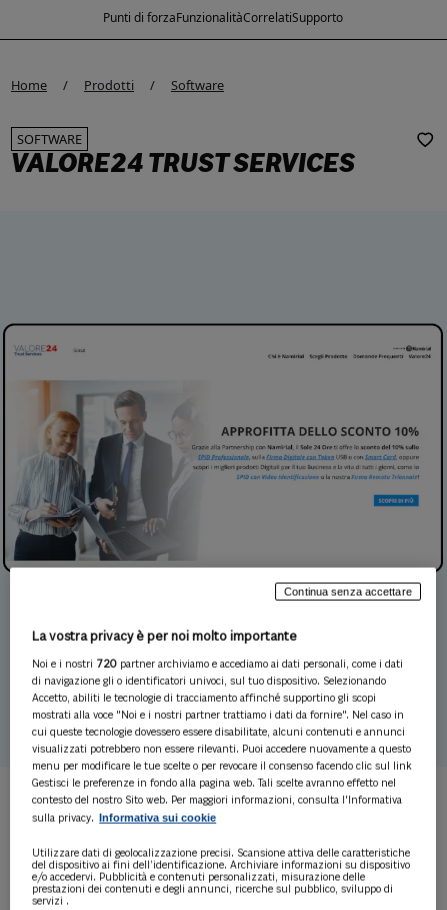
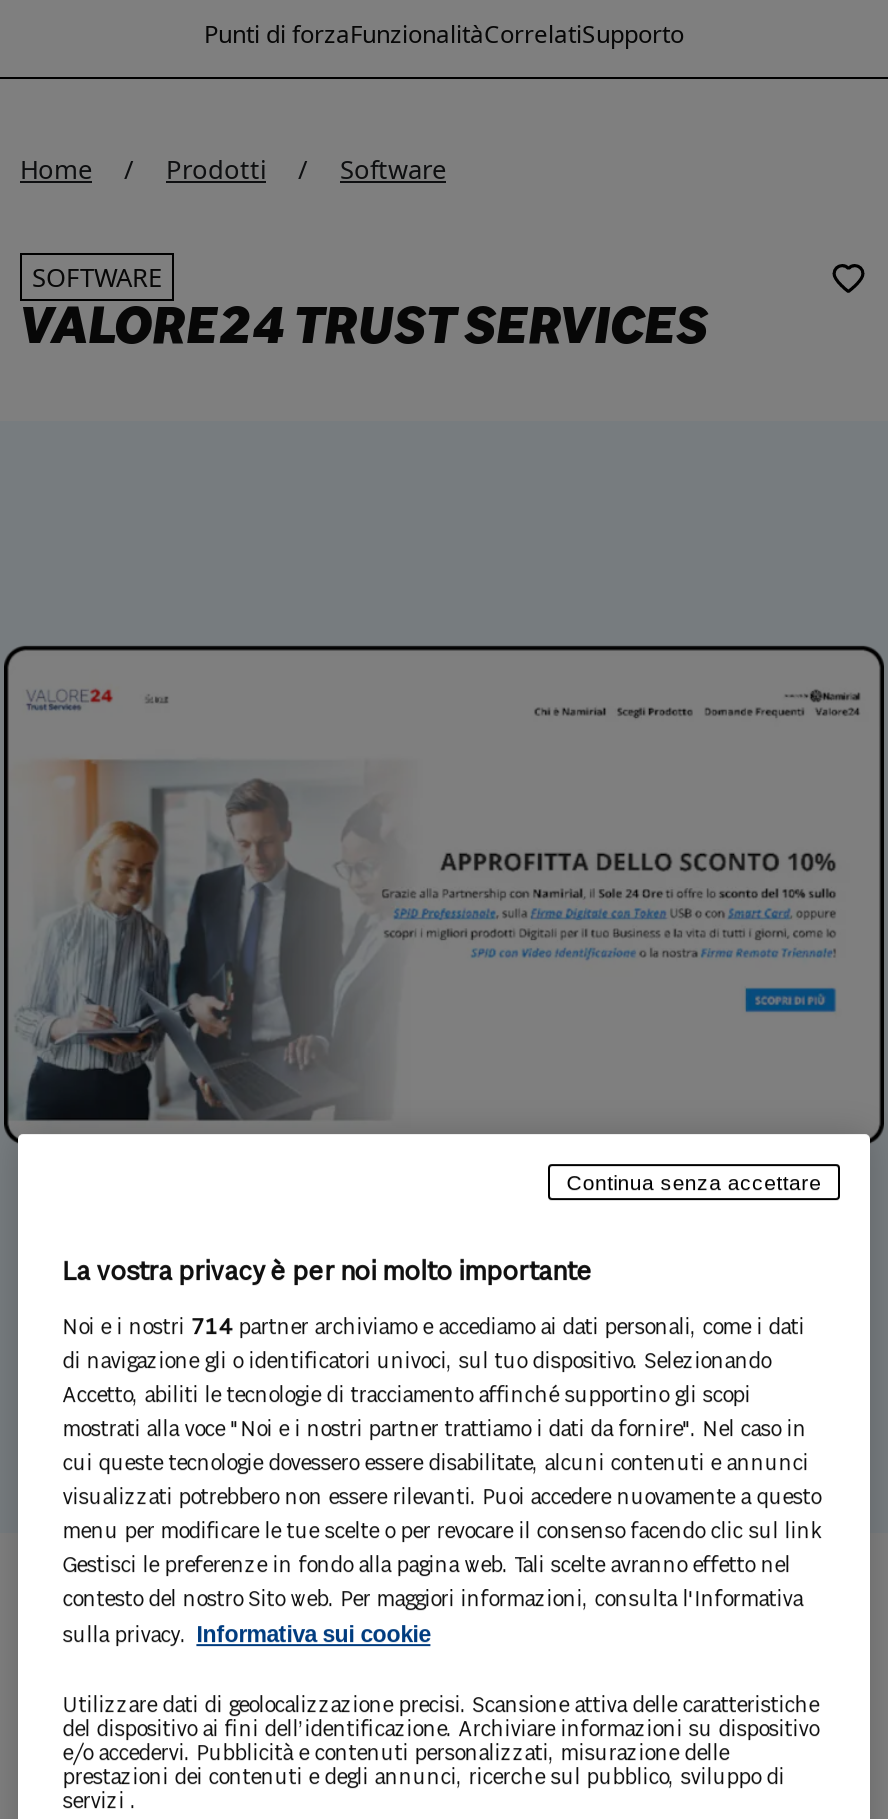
- Noi e i nostri 720 partner archiviamo e accediamo ai dati personali, come i dati
+ Noi e i nostri 714 partner archiviamo e accediamo ai dati personali, come i dati
